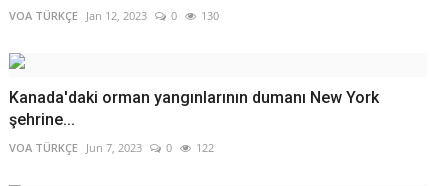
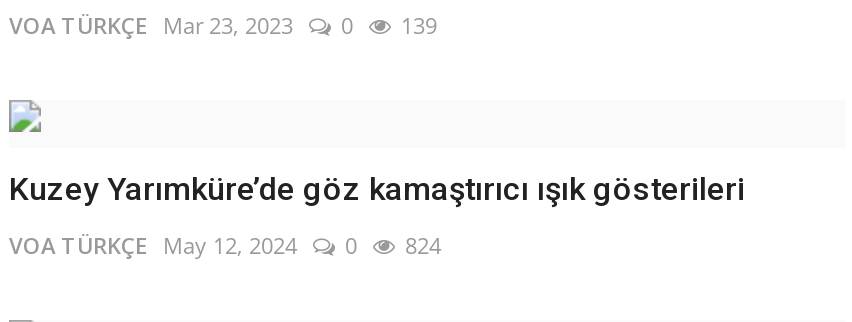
- VOA TÜRKÇE Jan 12, 2023
+ VOA TÜRKÇE Mar 23, 2023

- 130
+ 139

- Kanada'daki orman yangınlarının dumanı New York
- şehrine...
+ Kuzey Yarımküre’de göz kamaştırıcı ışık gösterileri

- VOA TÜRKÇE Jun 7, 2023
+ VOA TÜRKÇE May 12, 2024

- 122
+ 824
